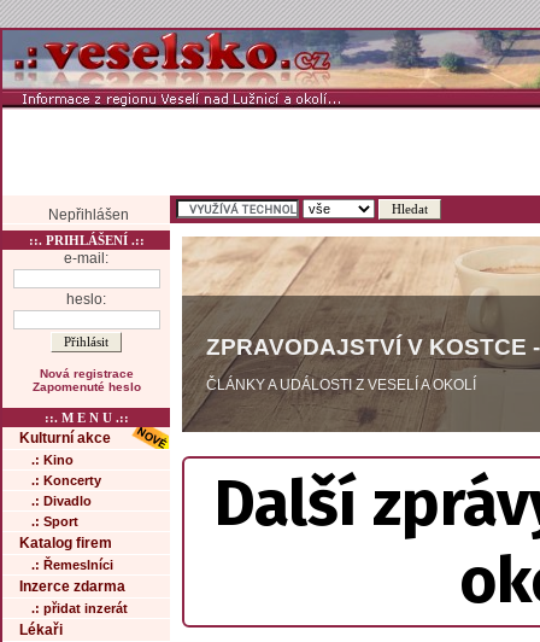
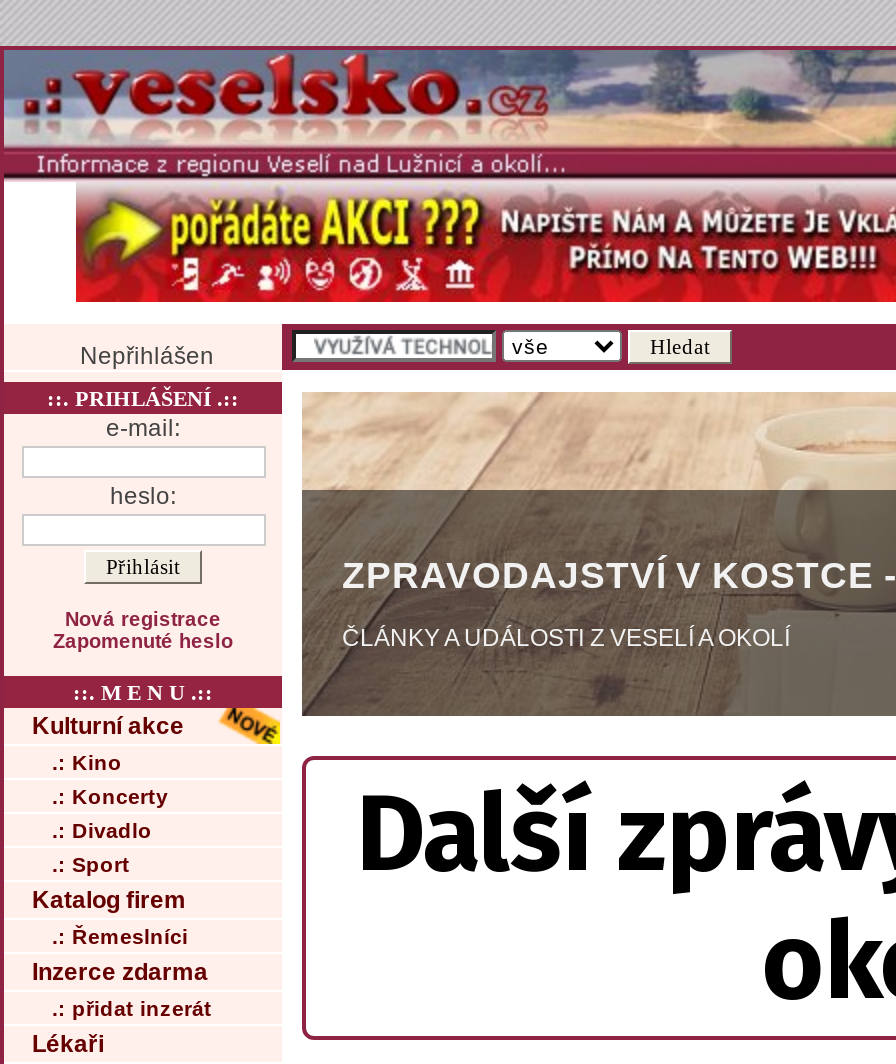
+ [image]
